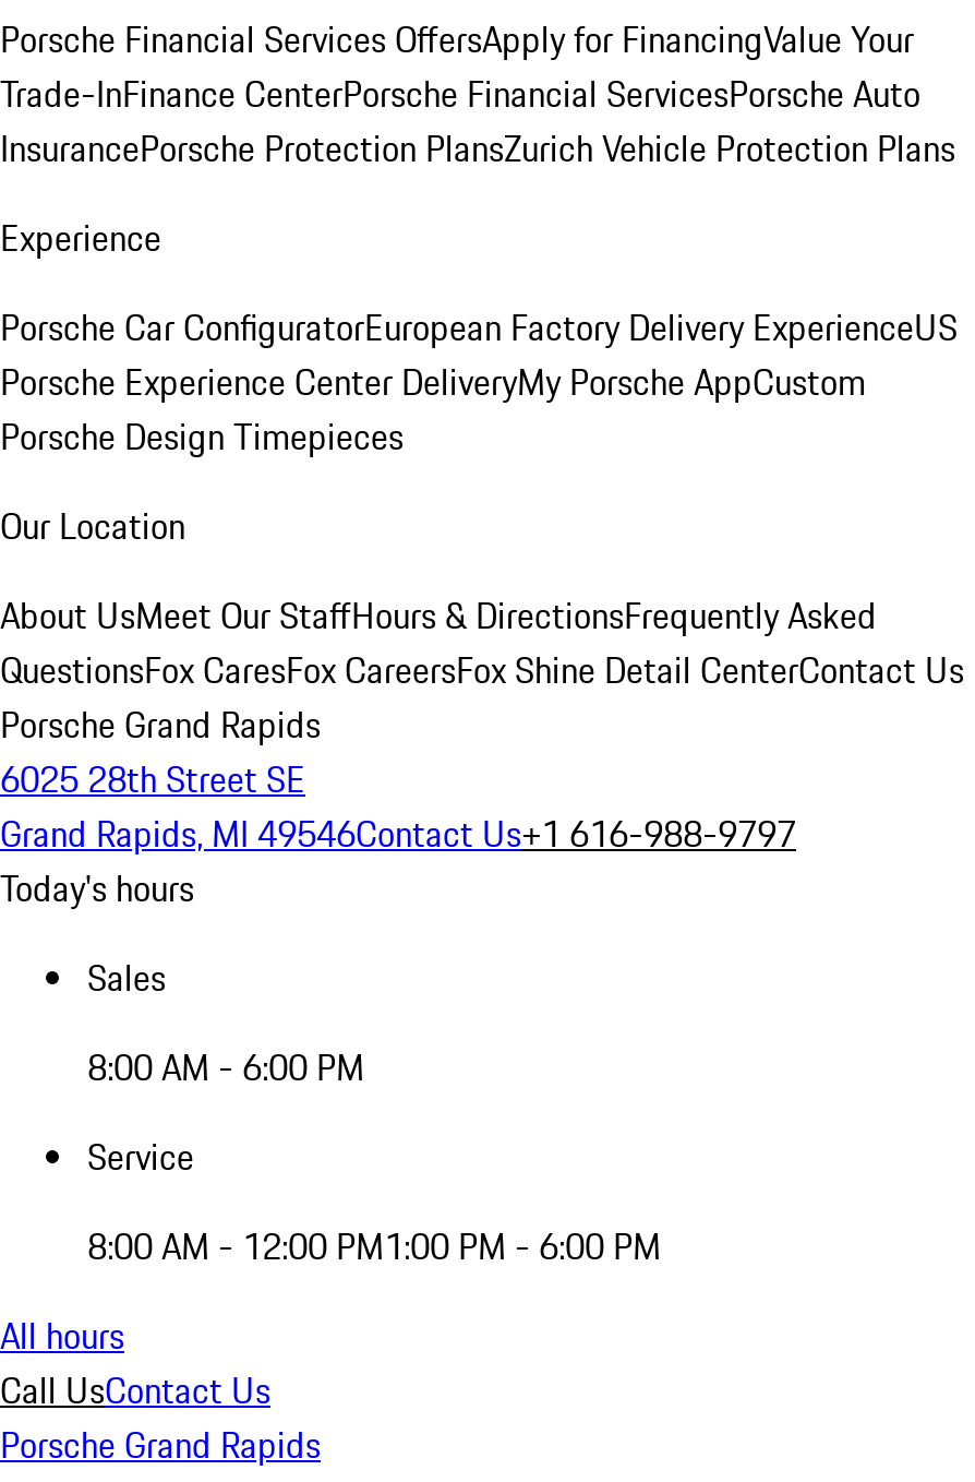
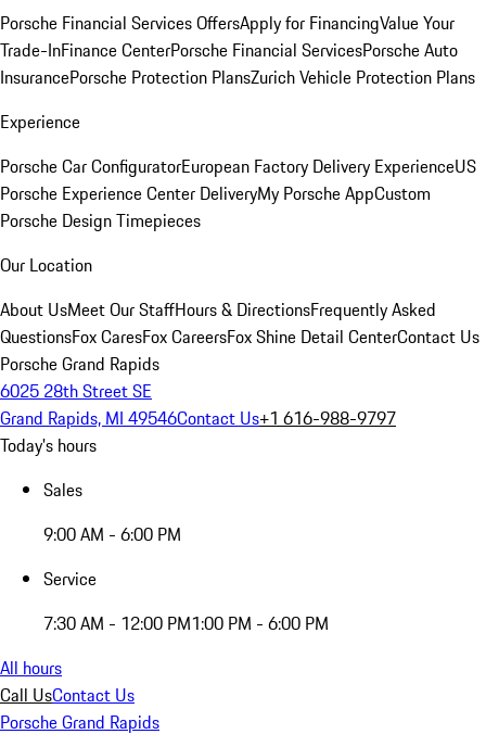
- 8:00 AM - 6:00 PM
+ 9:00 AM - 6:00 PM

- 8:00 AM - 12:00 PM1:00 PM - 6:00 PM
+ 7:30 AM - 12:00 PM1:00 PM - 6:00 PM
